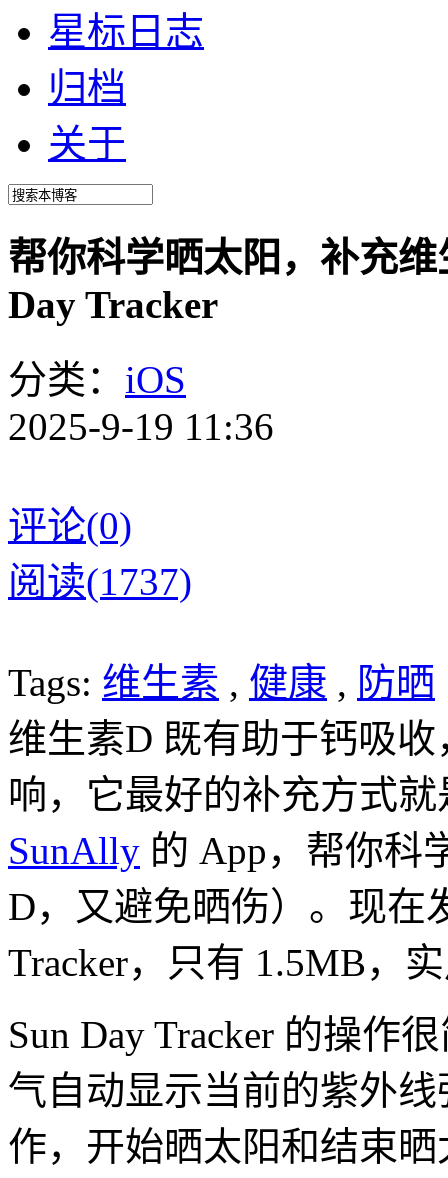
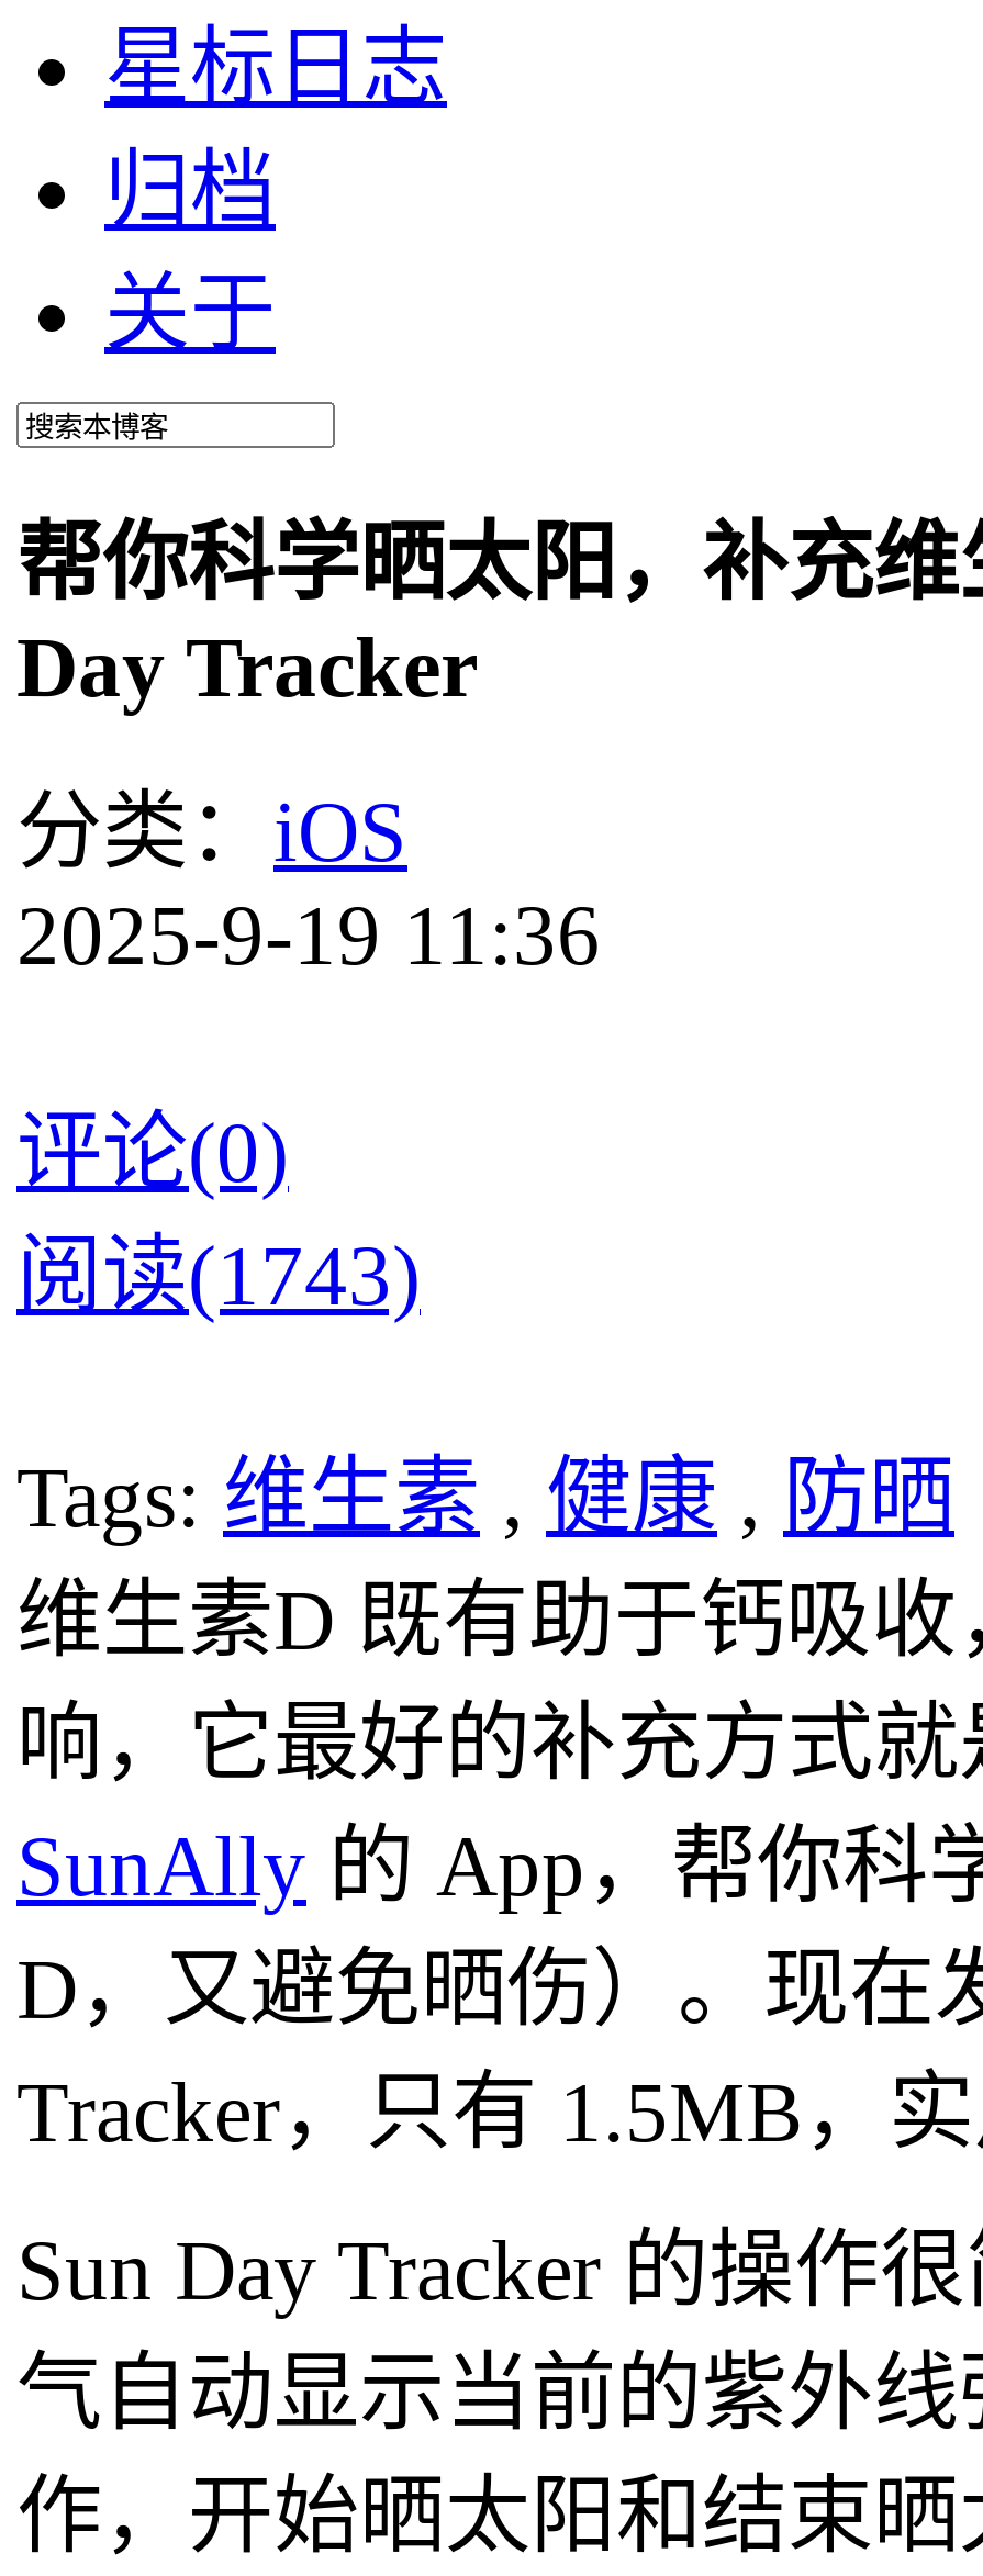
- 阅读(1737)
+ 阅读(1743)
